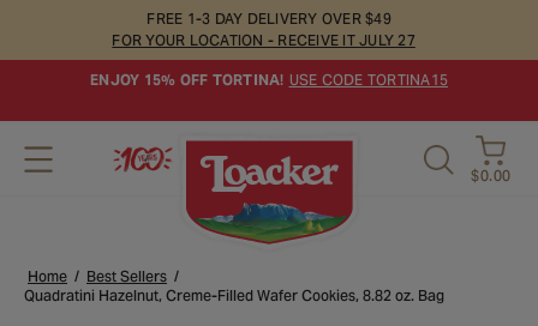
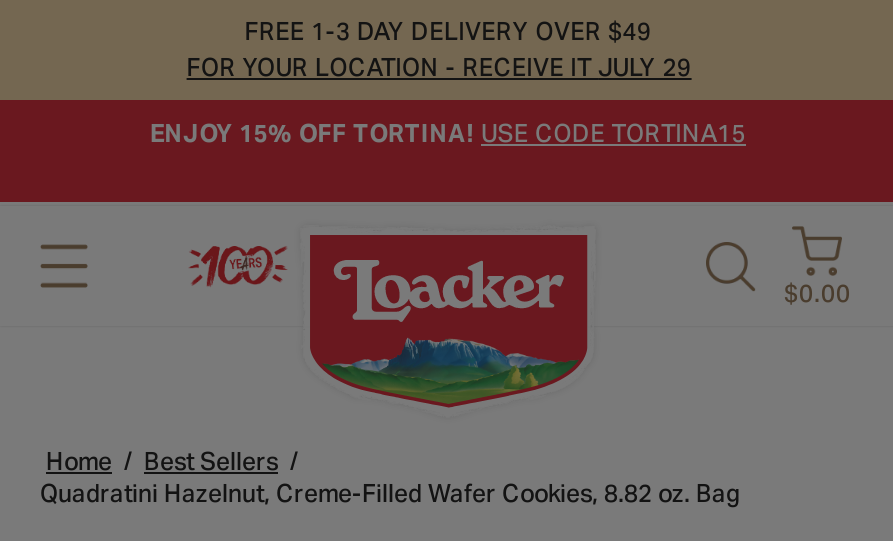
- FOR YOUR LOCATION - RECEIVE ITJULY 27
+ FOR YOUR LOCATION - RECEIVE ITJULY 29
